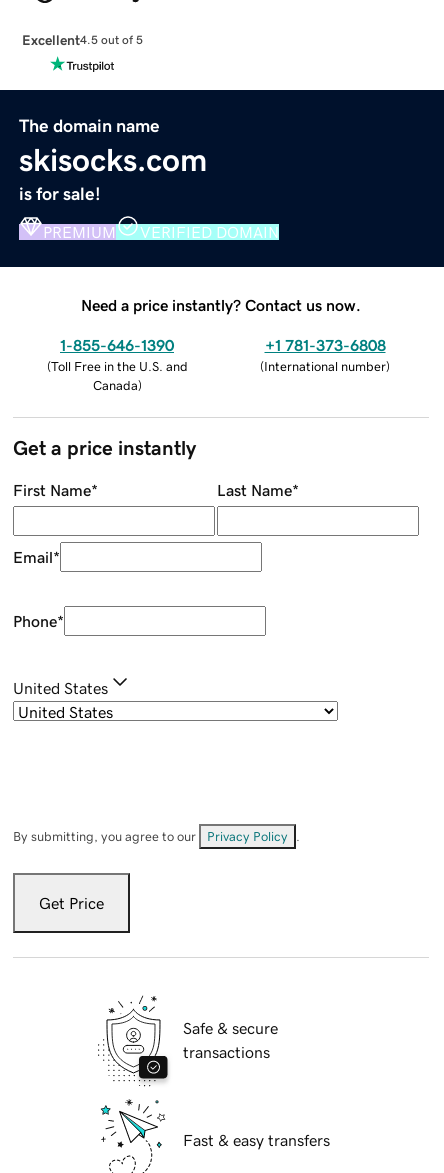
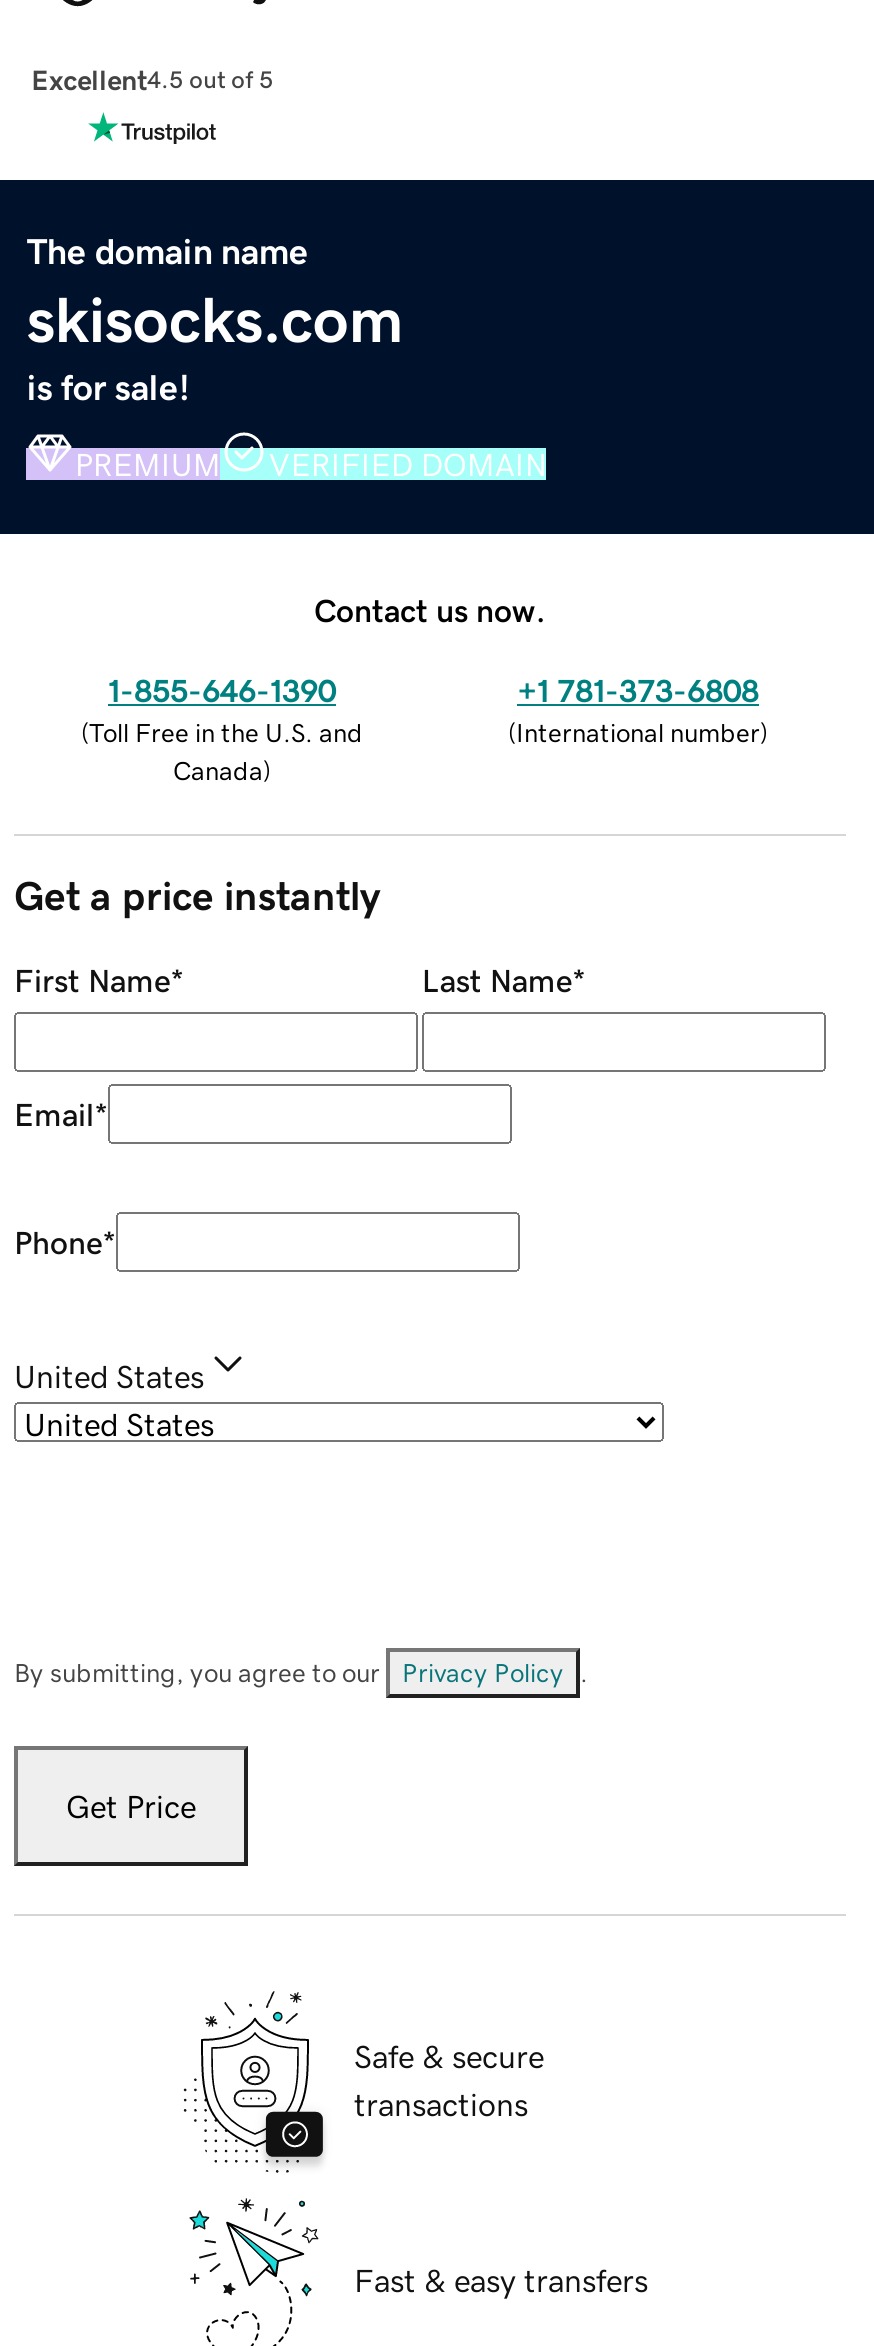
- Need a price instantly? Contact us now.
+ Contact us now.
